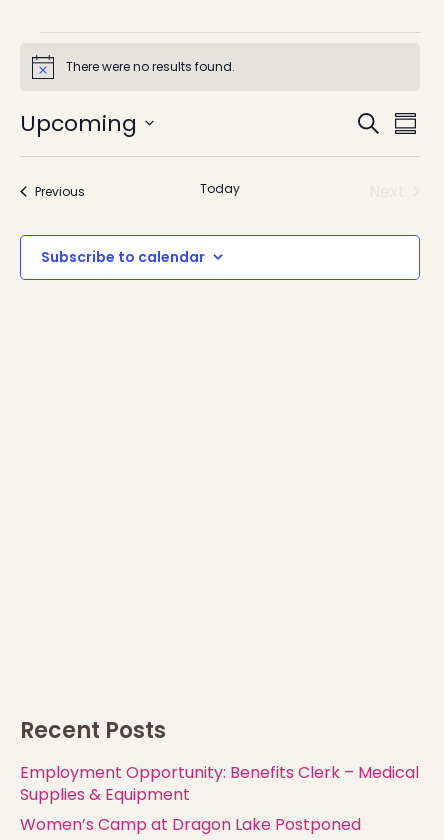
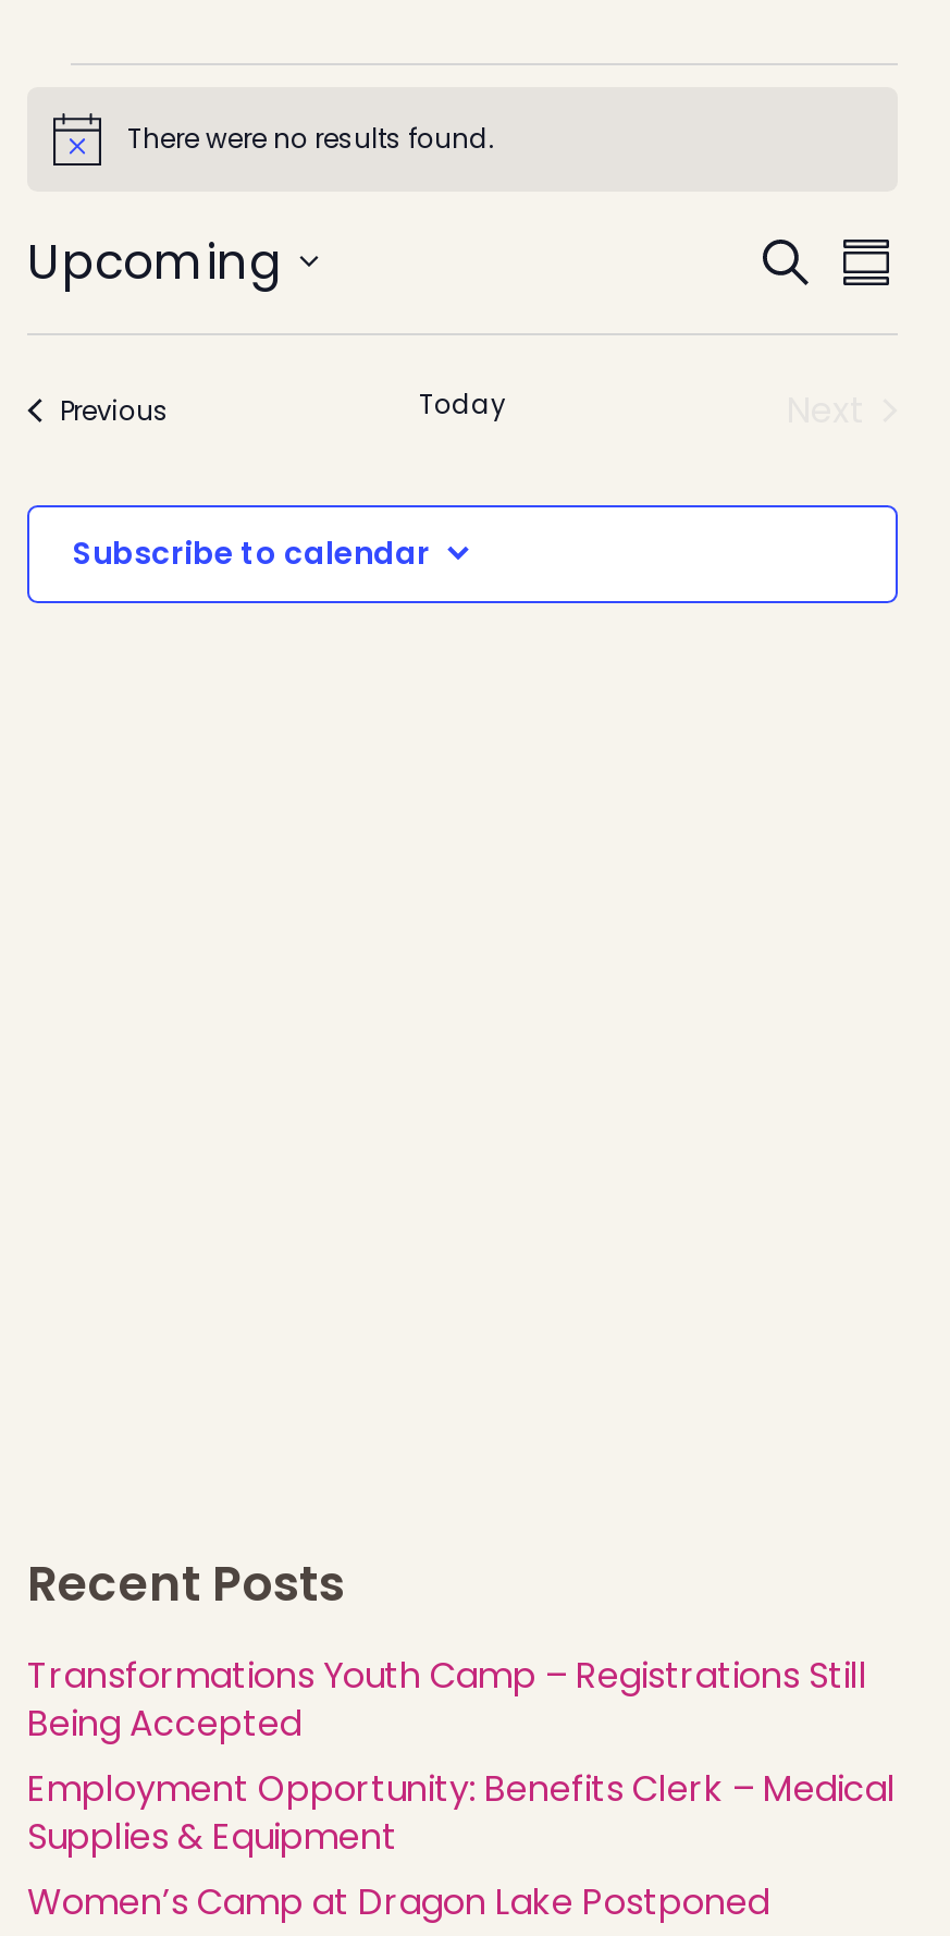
+ Transformations Youth Camp – Registrations Still
+ Being Accepted
